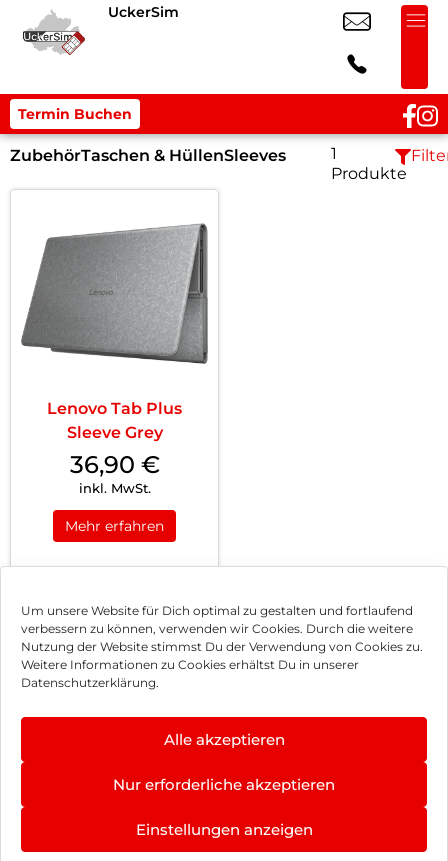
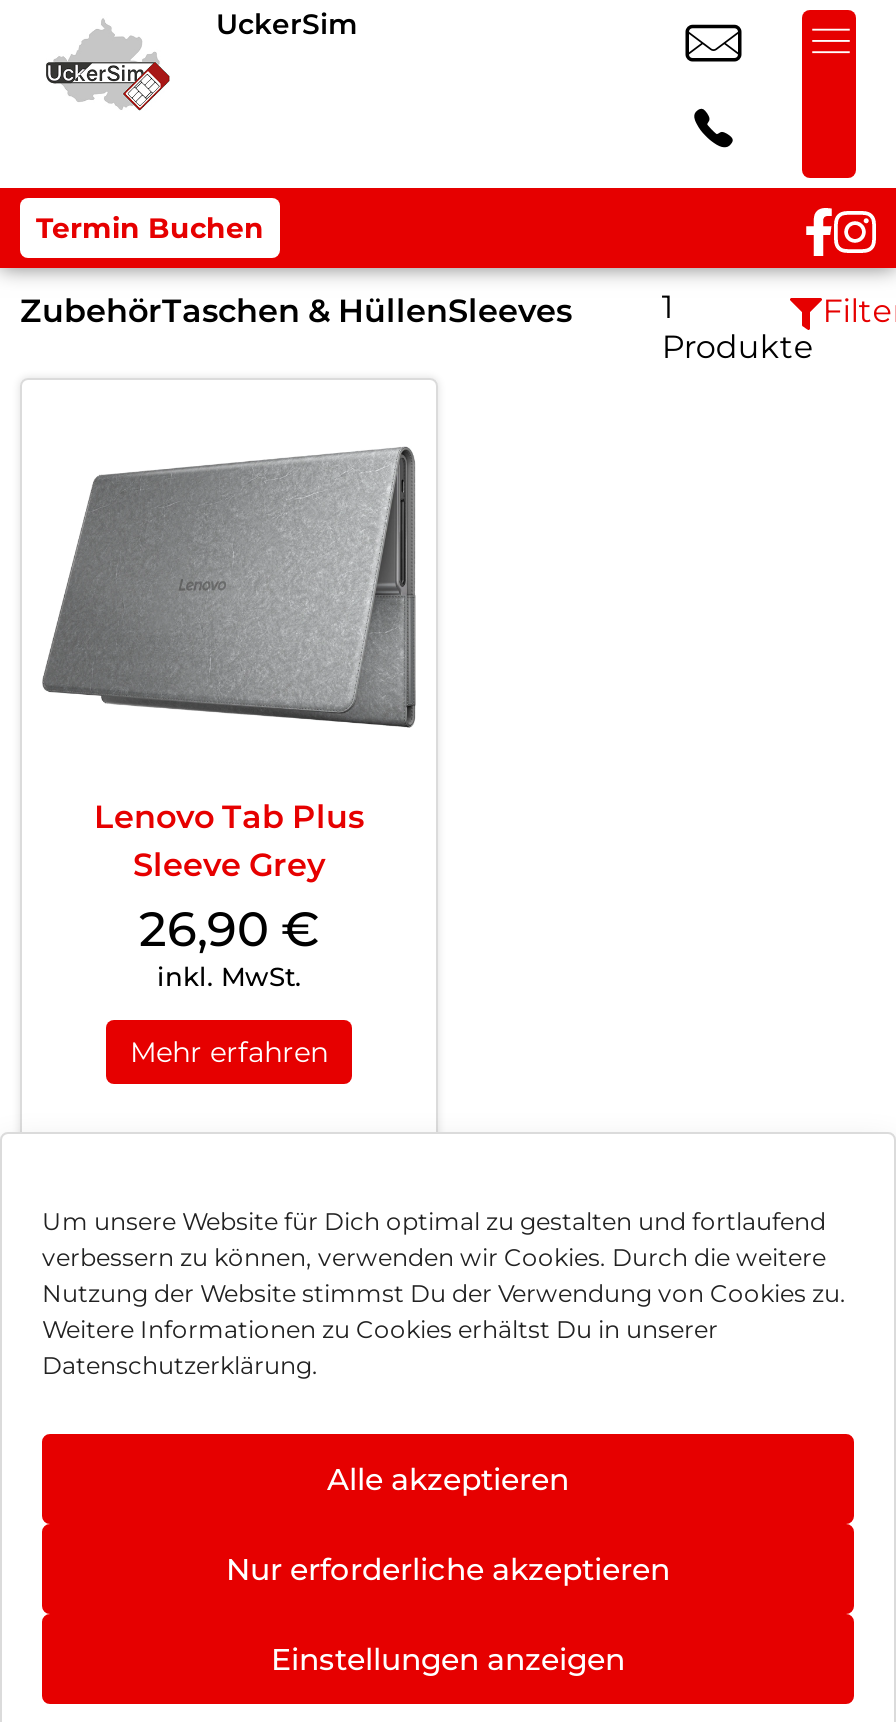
- 36,90 €
+ 26,90 €
